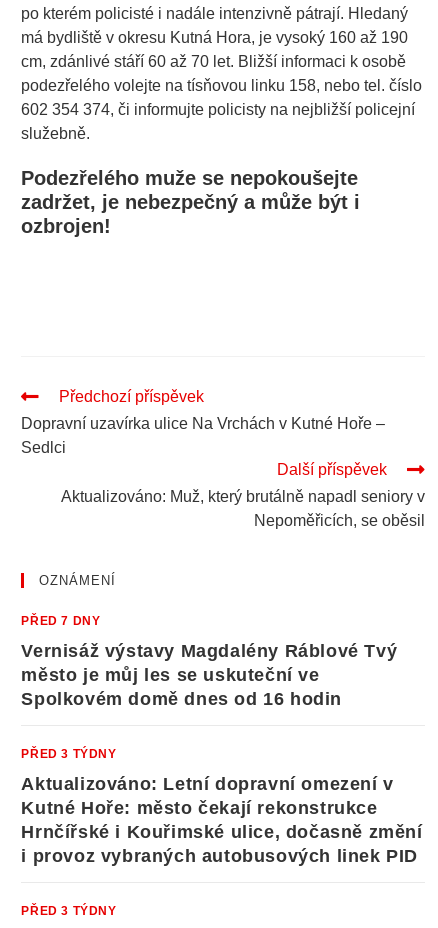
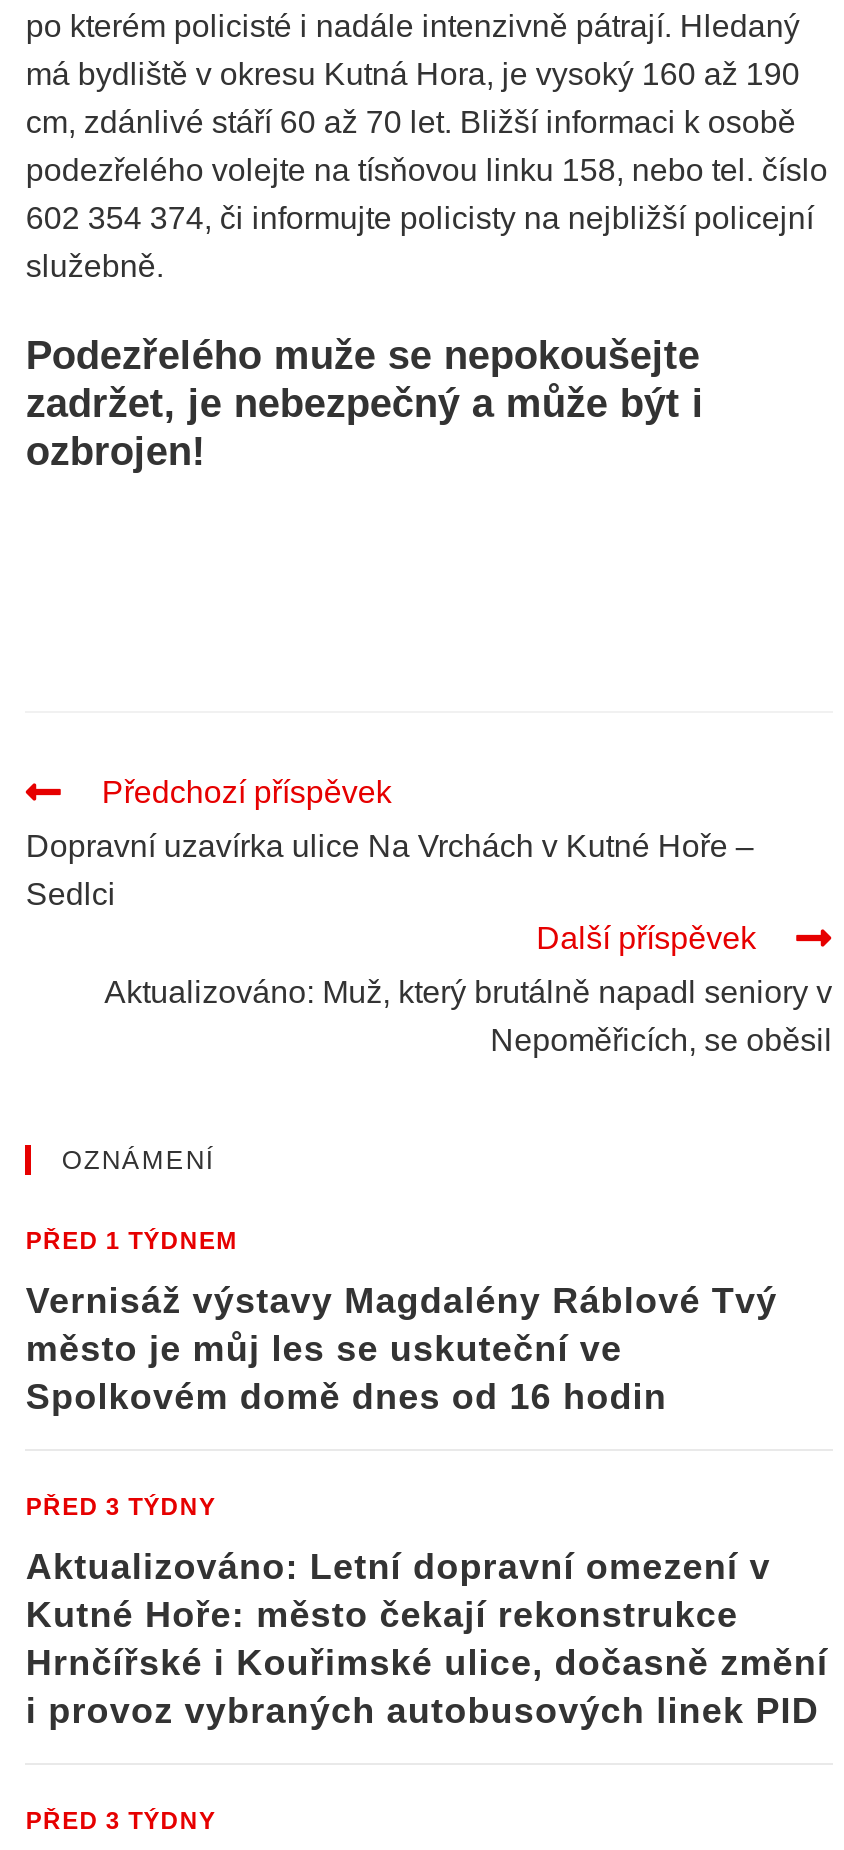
- PŘED 7 DNY
+ PŘED 1 TÝDNEM
